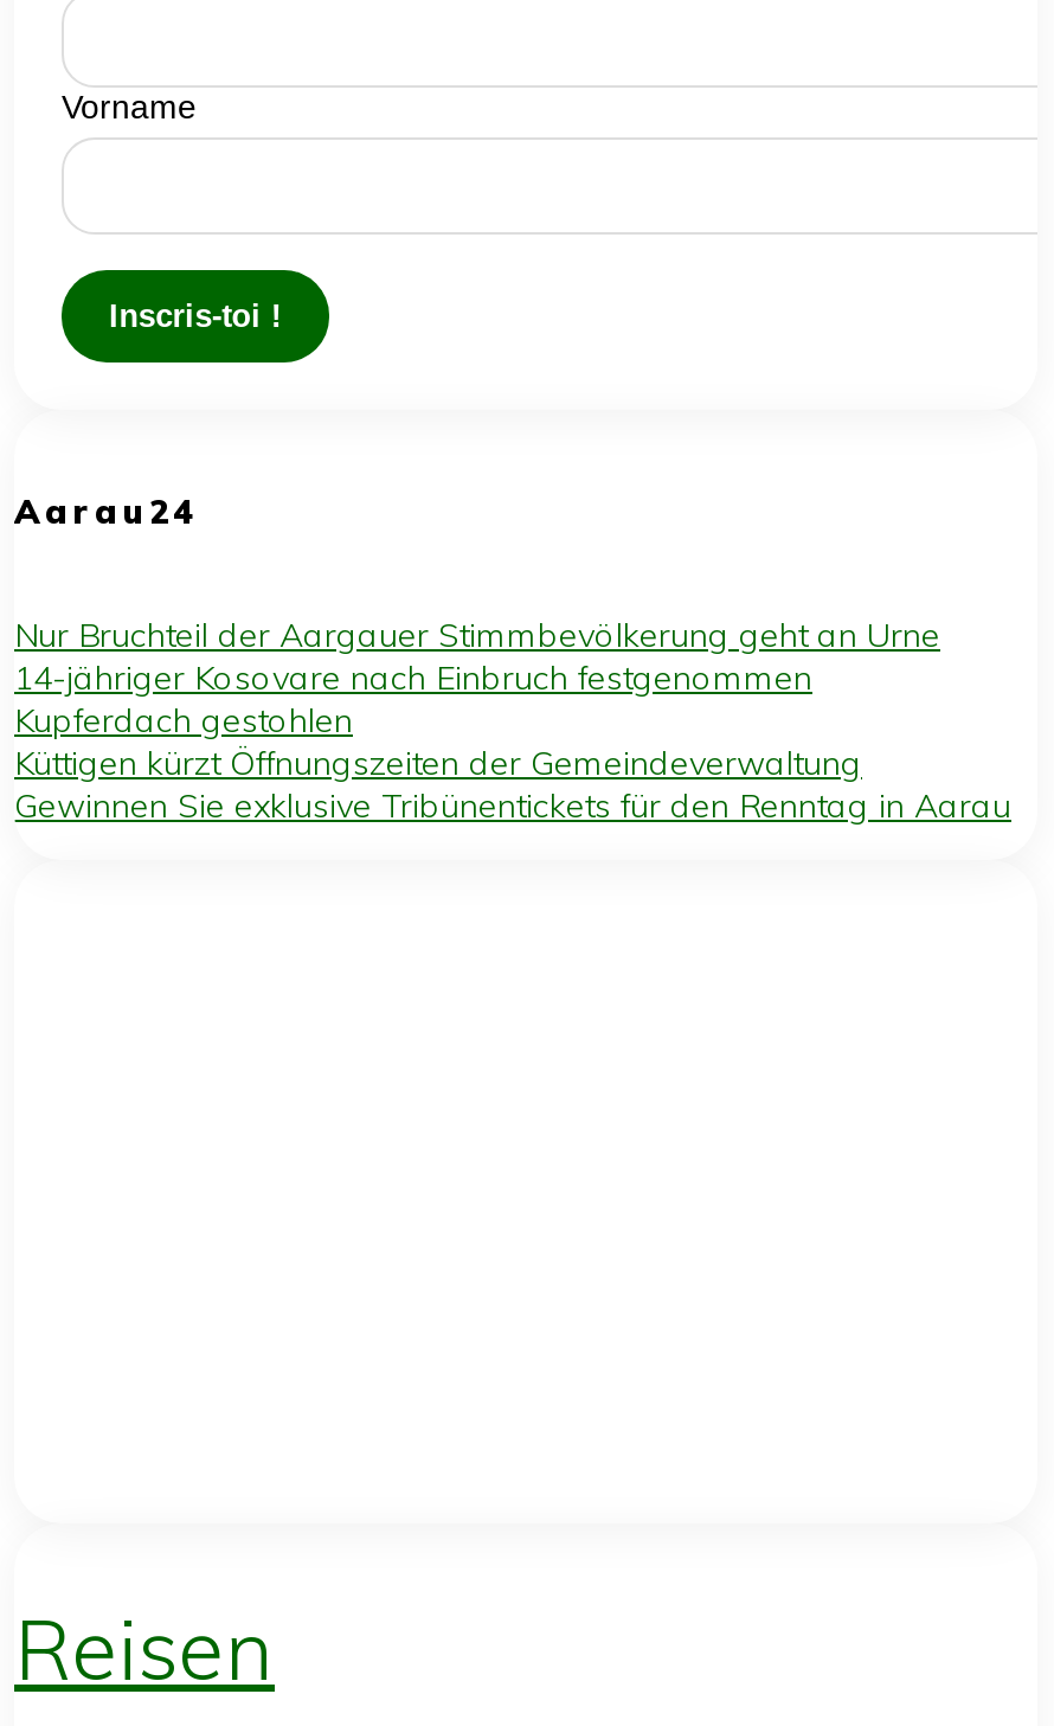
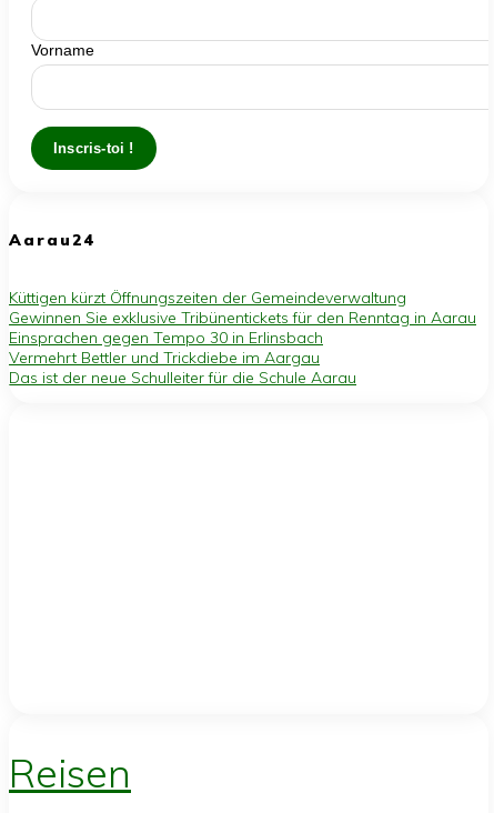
- Nur Bruchteil der Aargauer Stimmbevölkerung geht an Urne
- 14-jähriger Kosovare nach Einbruch festgenommen
- Kupferdach gestohlen

moved up: Küttigen kürzt Öffnungszeiten der Gemeindeverwaltung | Gewinnen Sie exklusive Tribünentickets für den Renntag in Aarau

+ Einsprachen gegen Tempo 30 in Erlinsbach
+ Vermehrt Bettler und Trickdiebe im Aargau
+ Das ist der neue Schulleiter für die Schule Aarau
